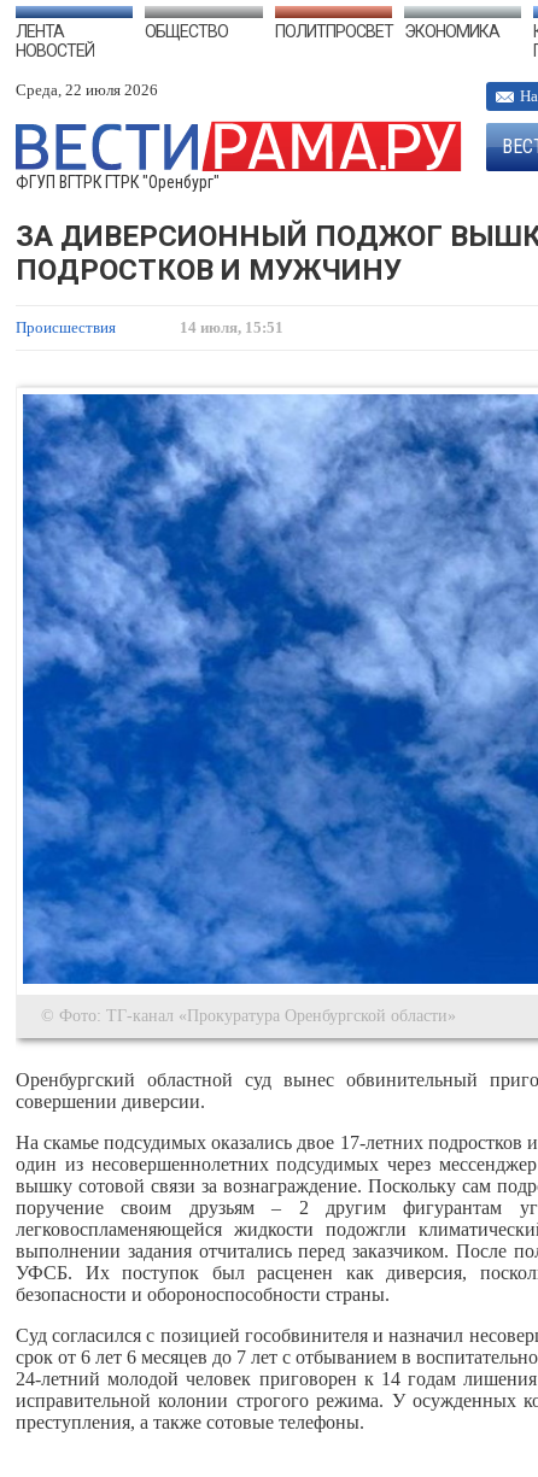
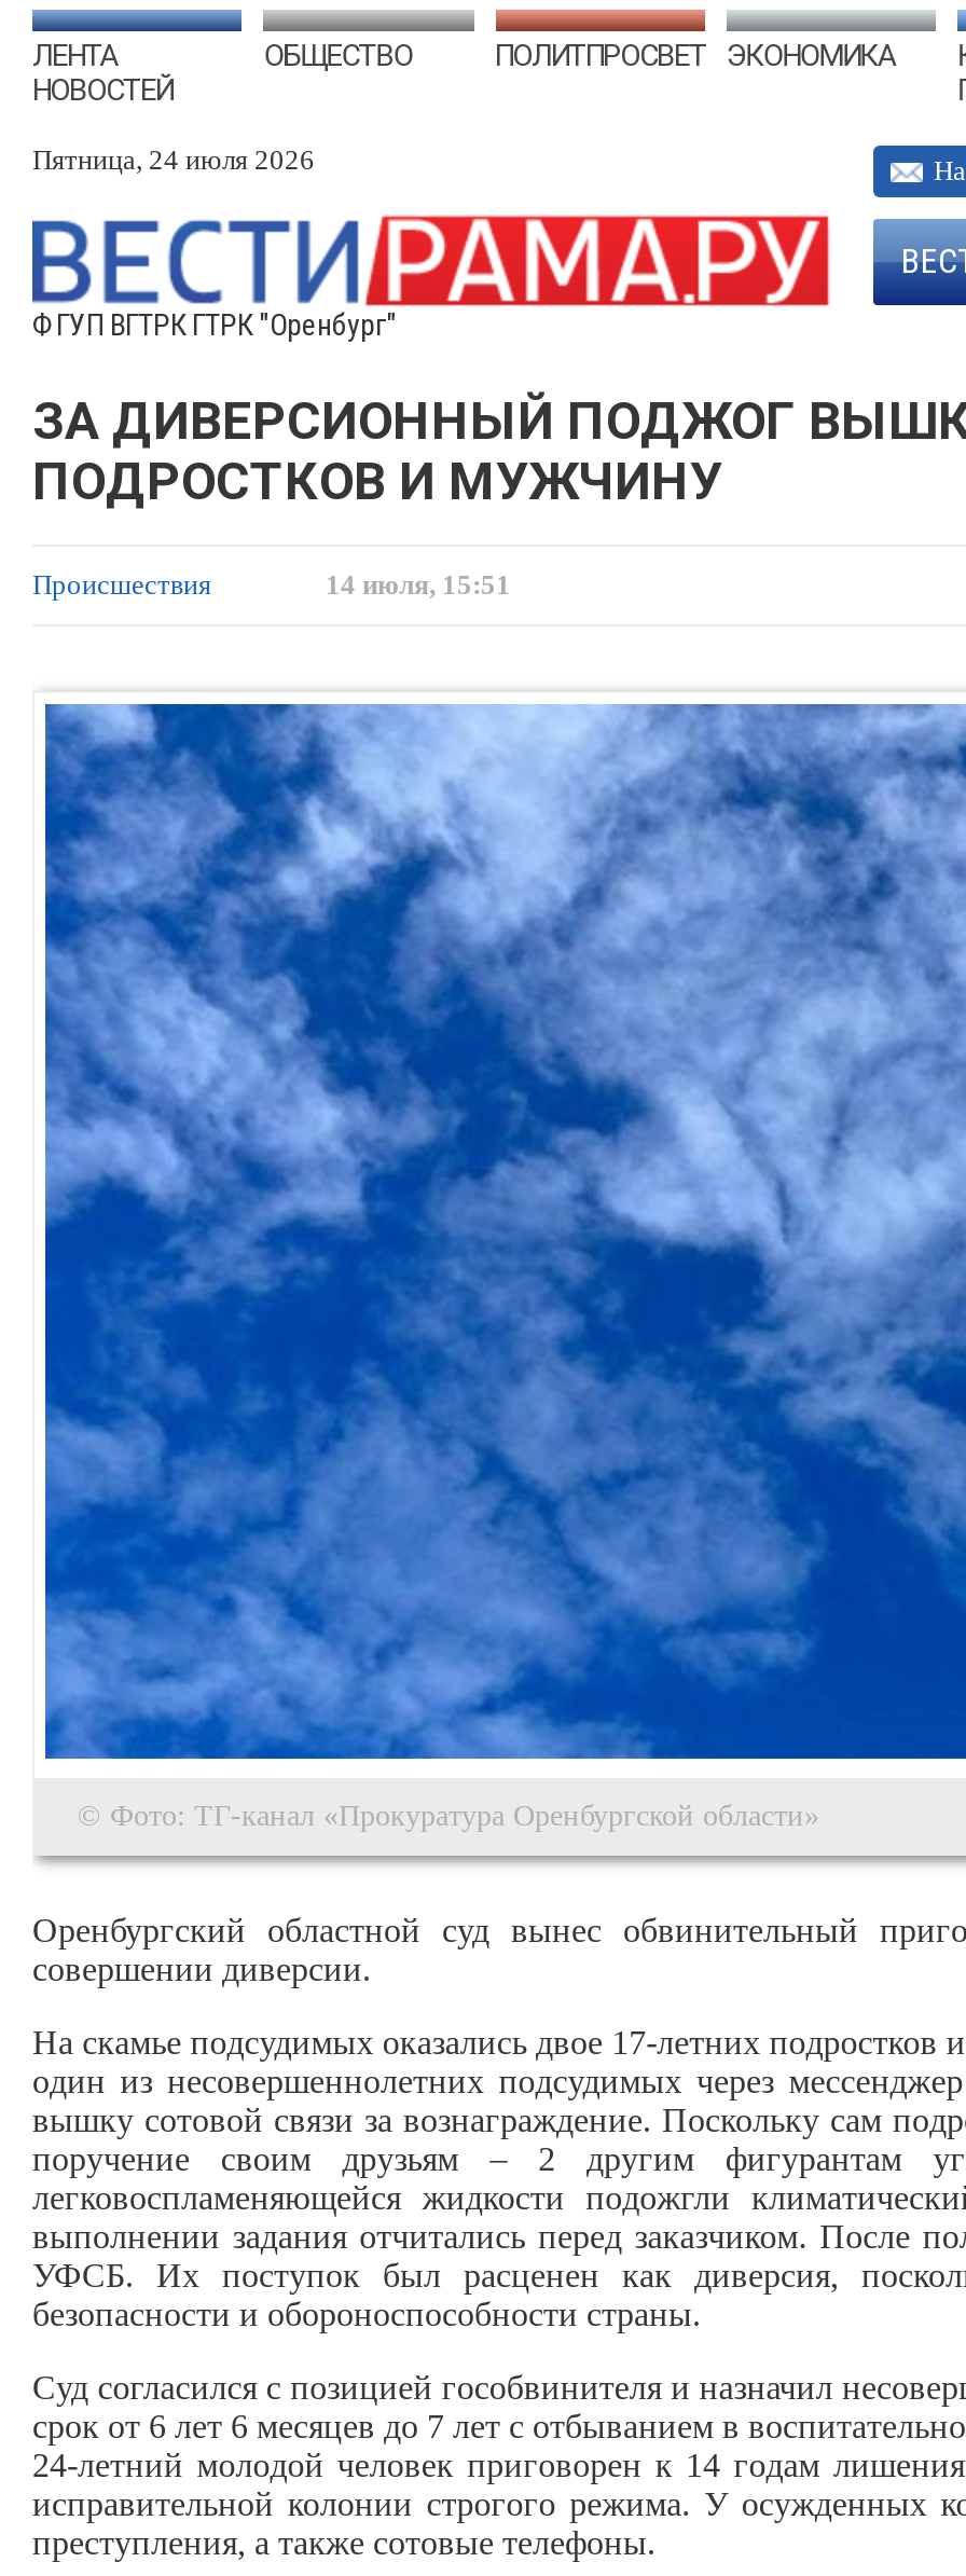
- Среда, 22 июля 2026
+ Пятница, 24 июля 2026
